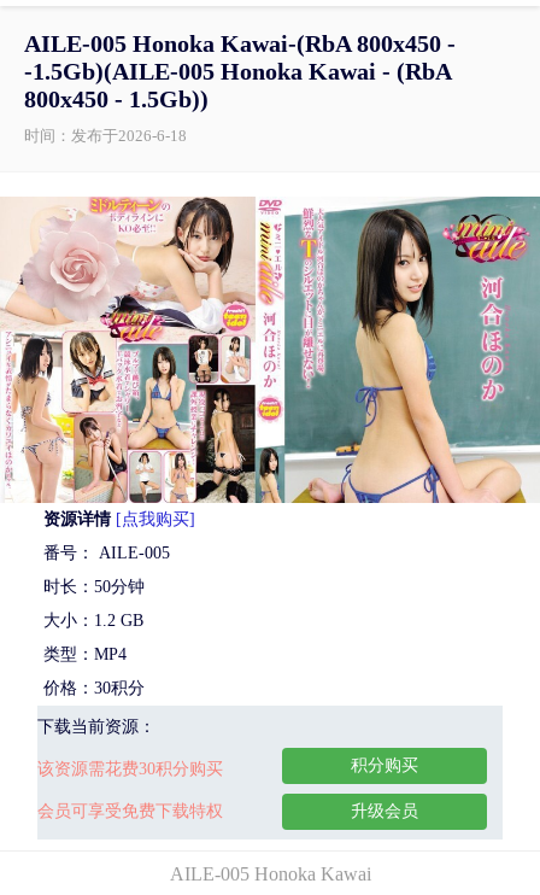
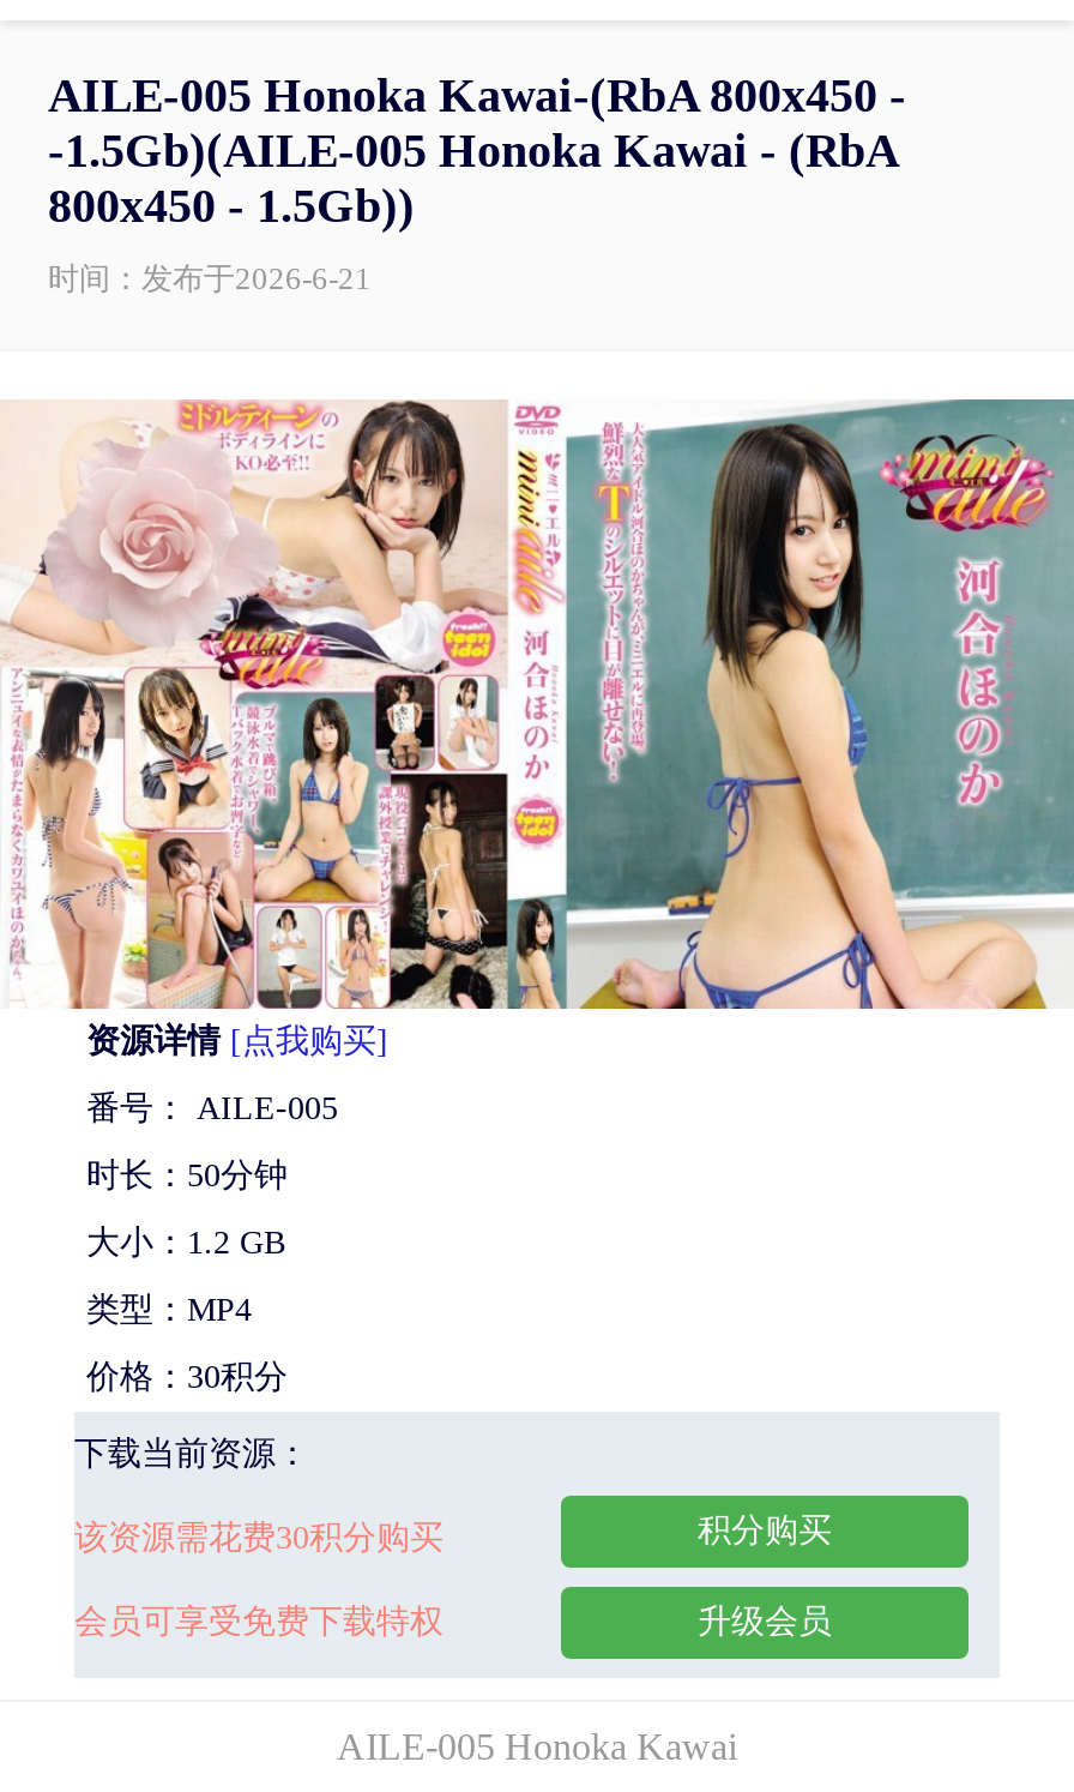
- 时间：发布于2026-6-18
+ 时间：发布于2026-6-21
